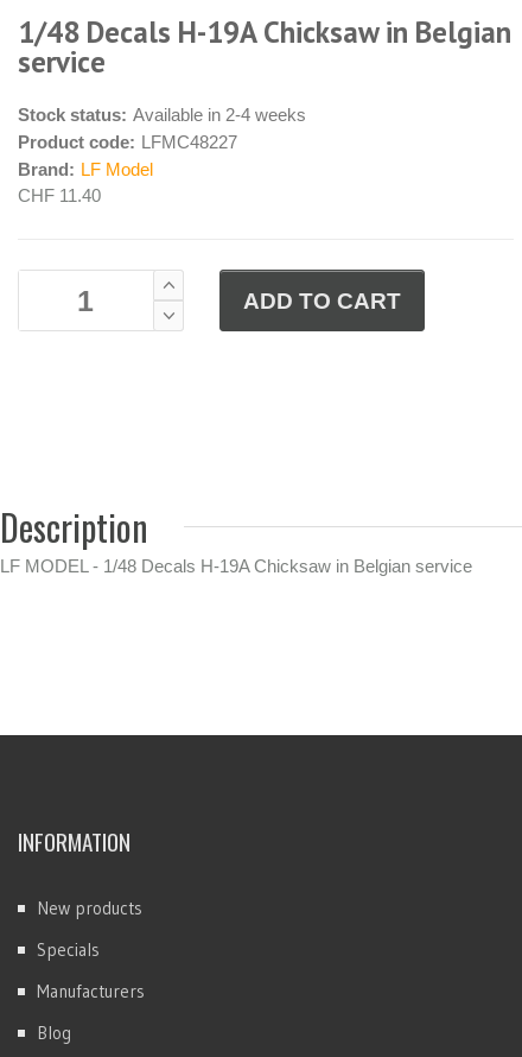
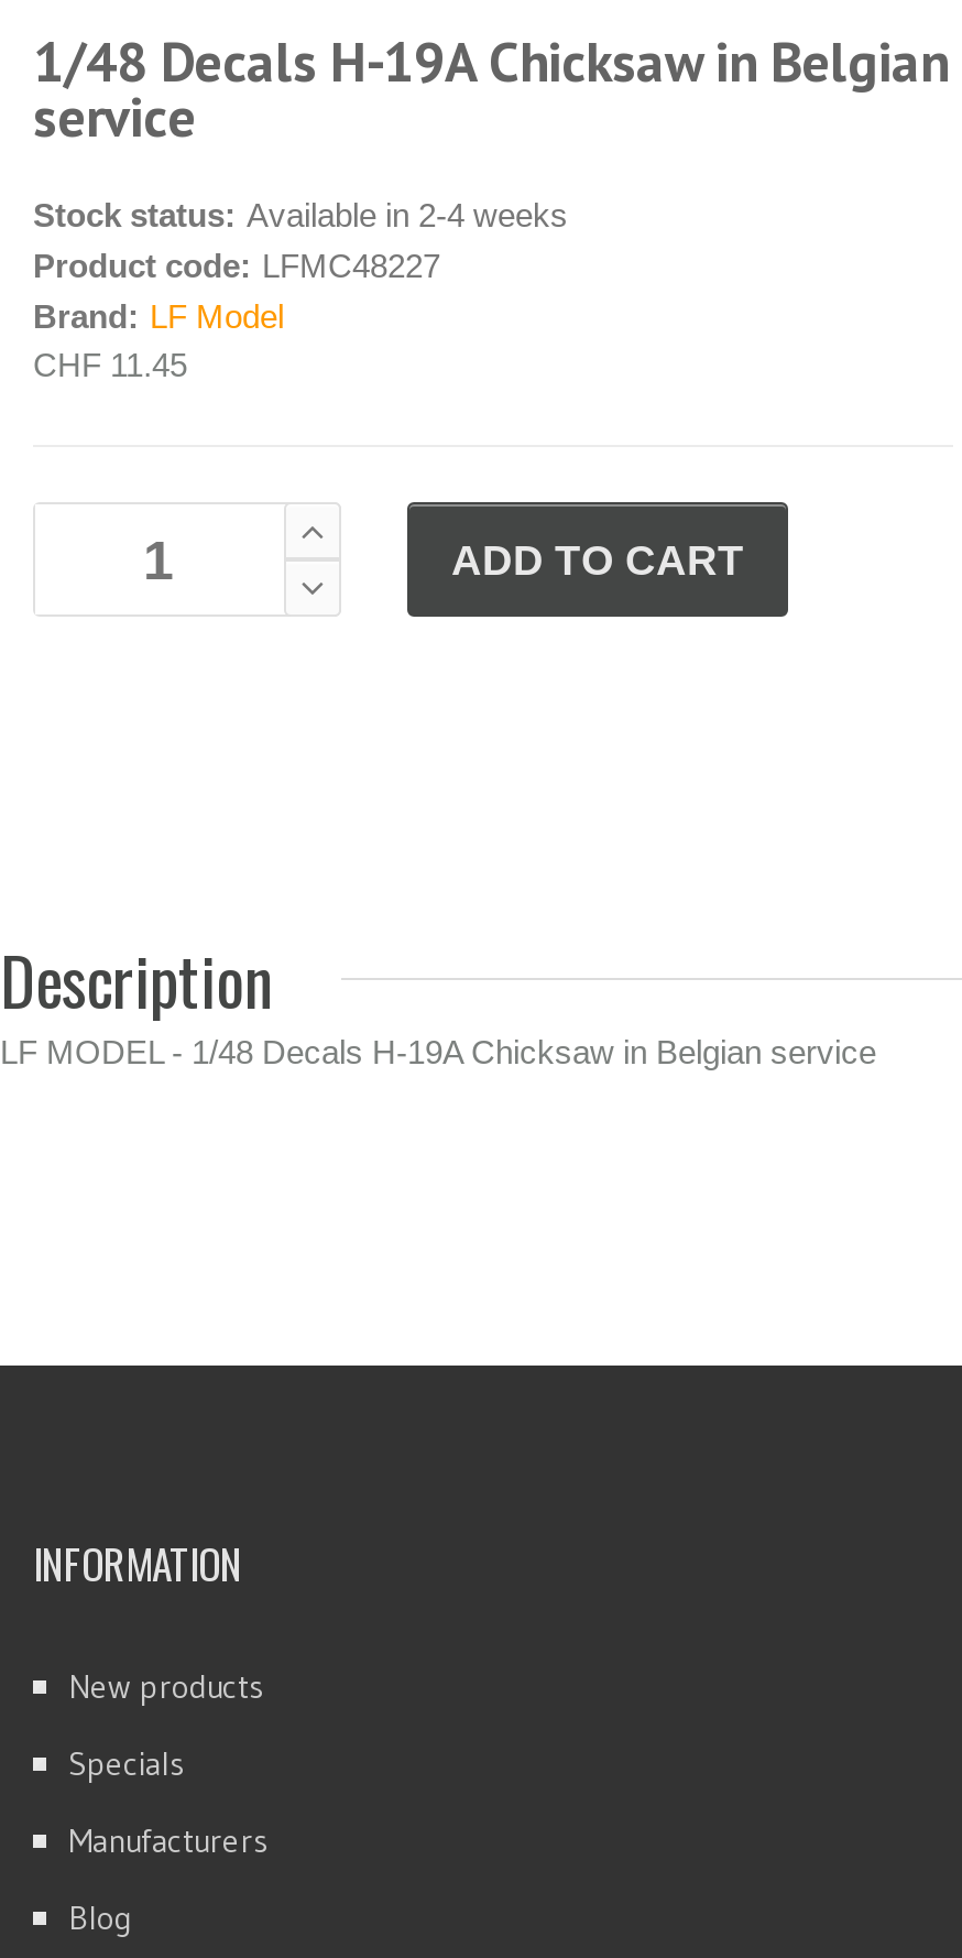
- CHF 11.40
+ CHF 11.45
